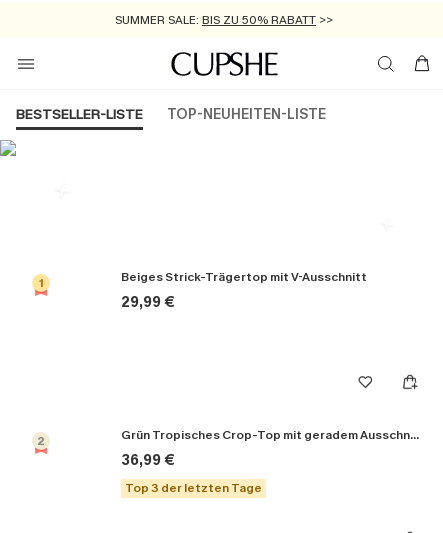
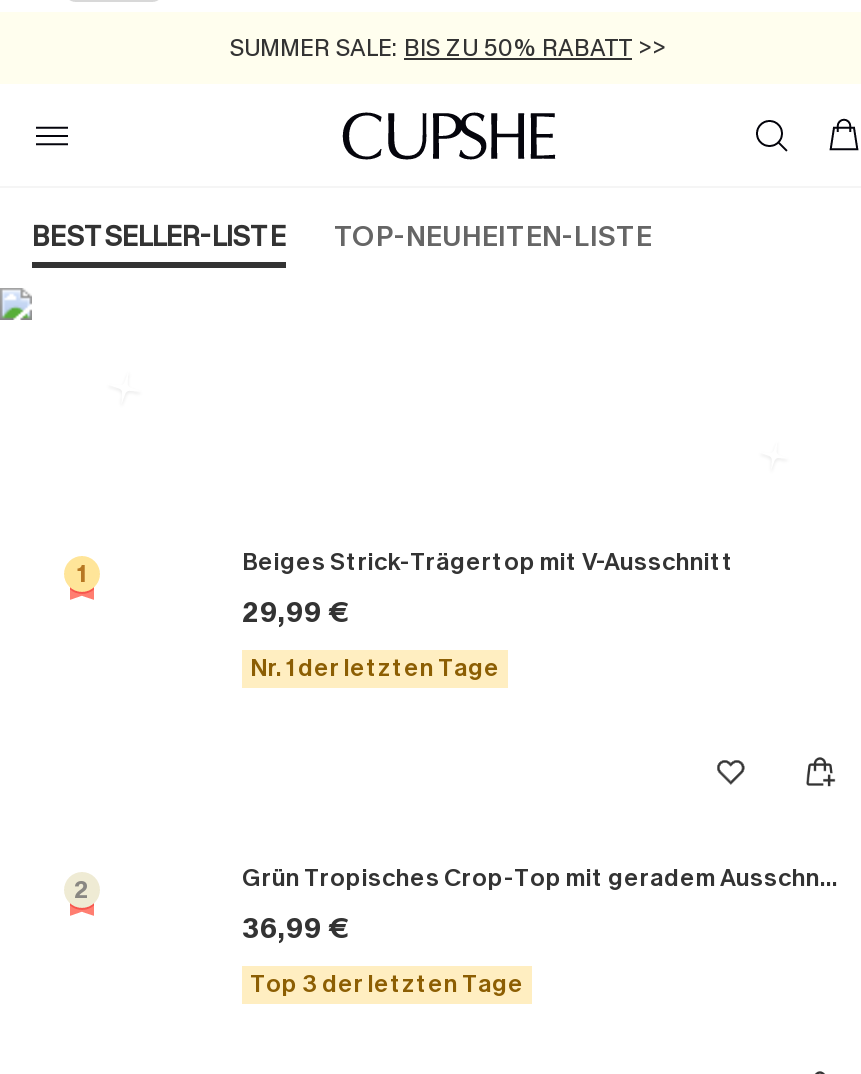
+ Nr. 1 der letzten Tage
